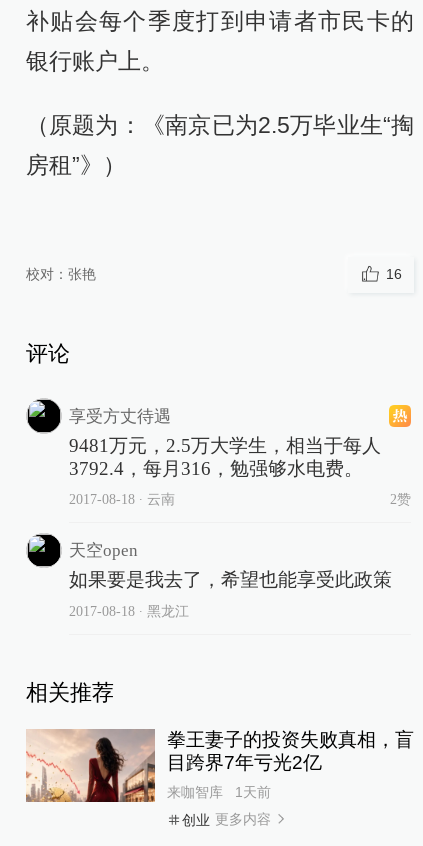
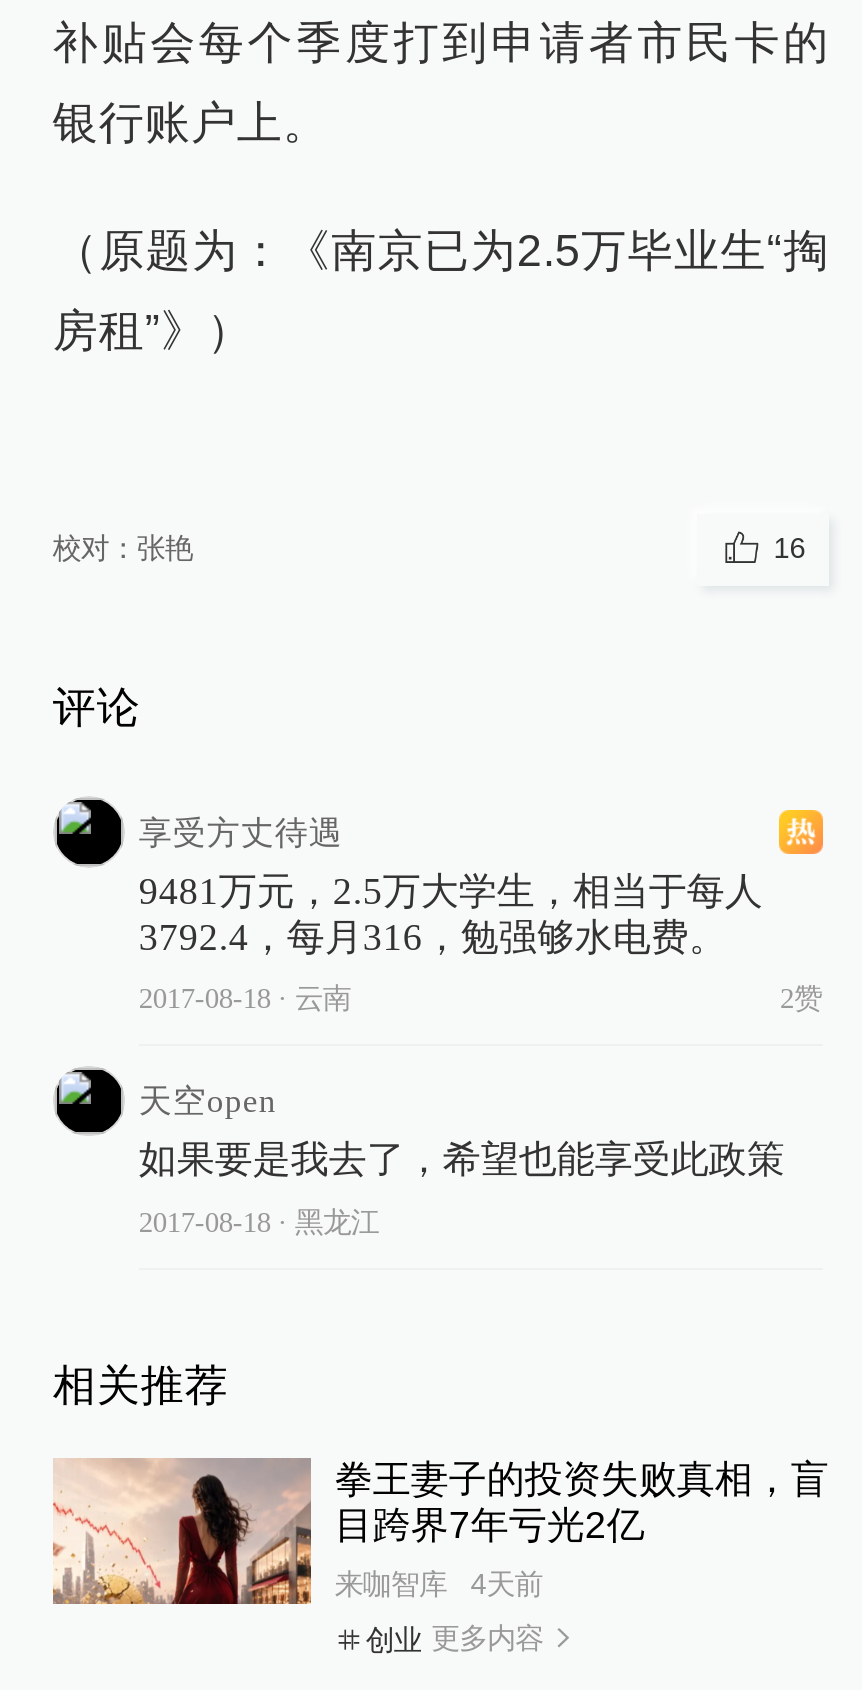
- 来咖智库 1天前
+ 来咖智库 4天前
